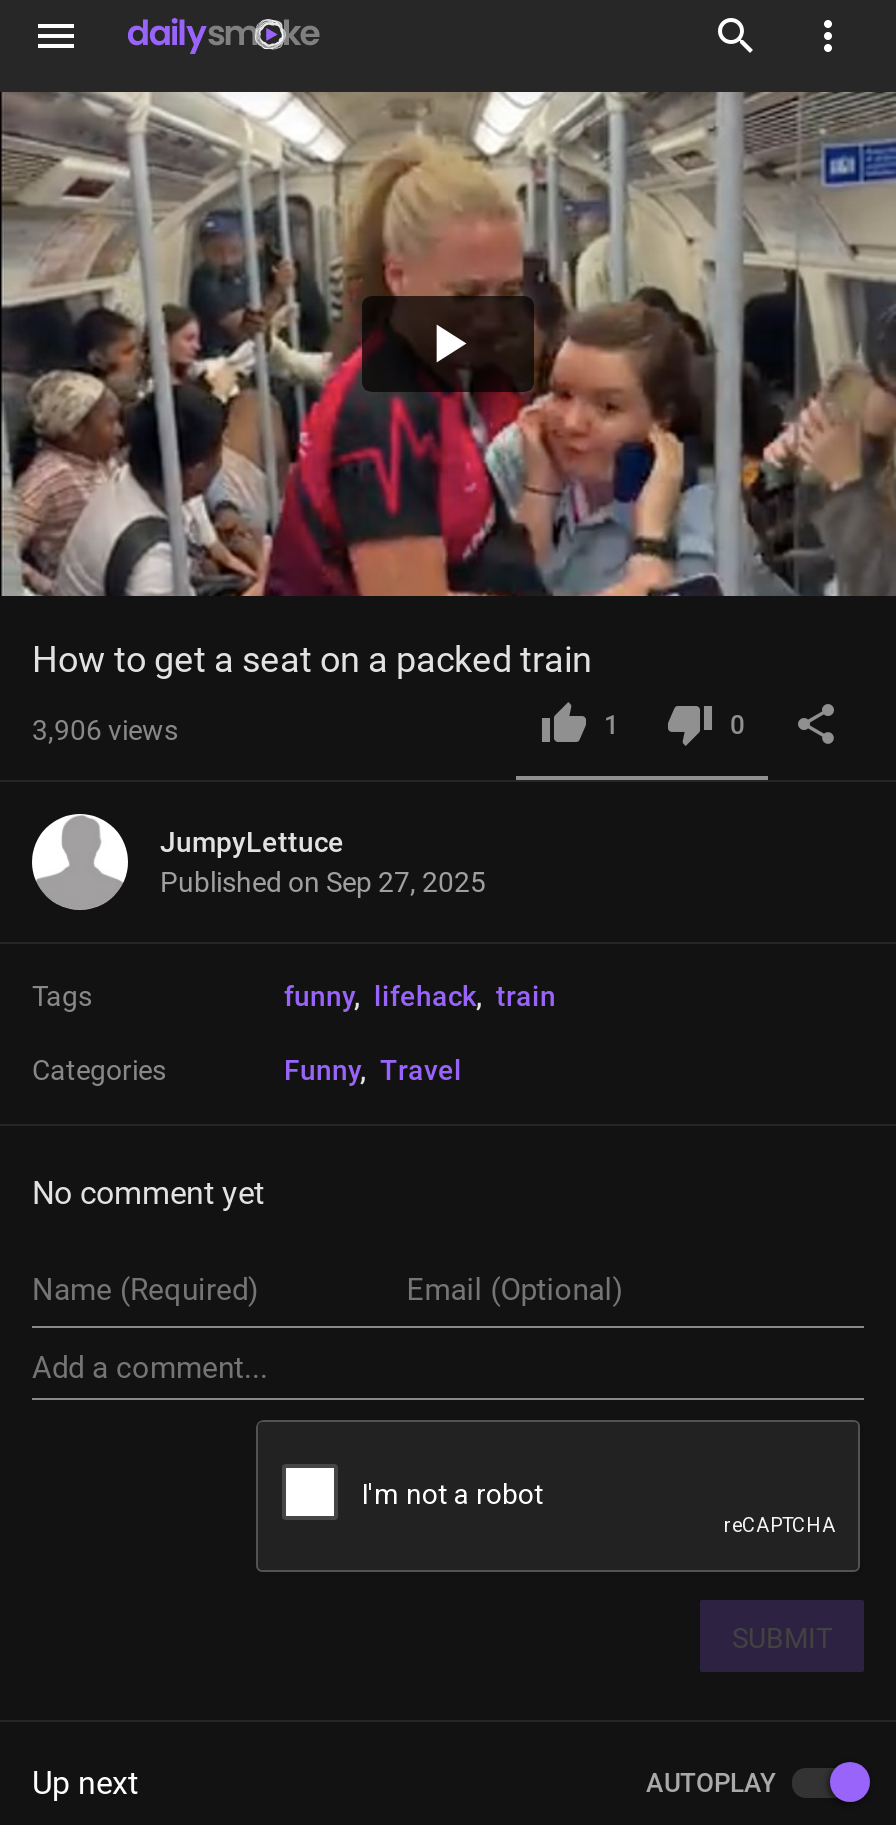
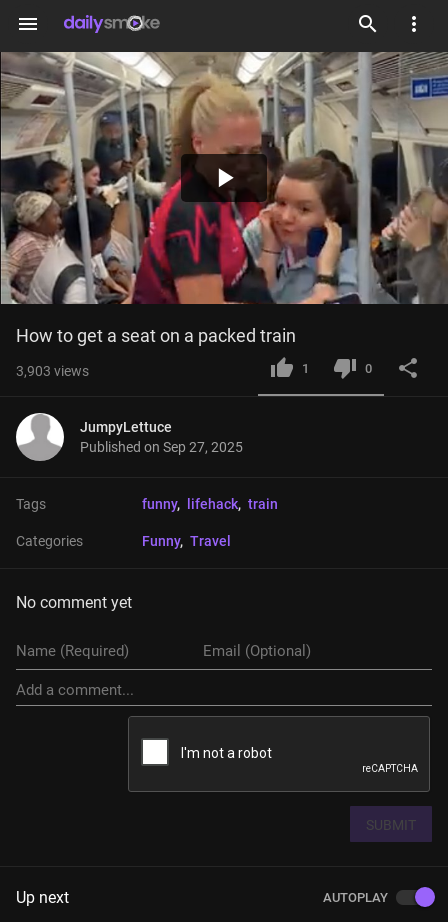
- 3,906 views
+ 3,903 views
